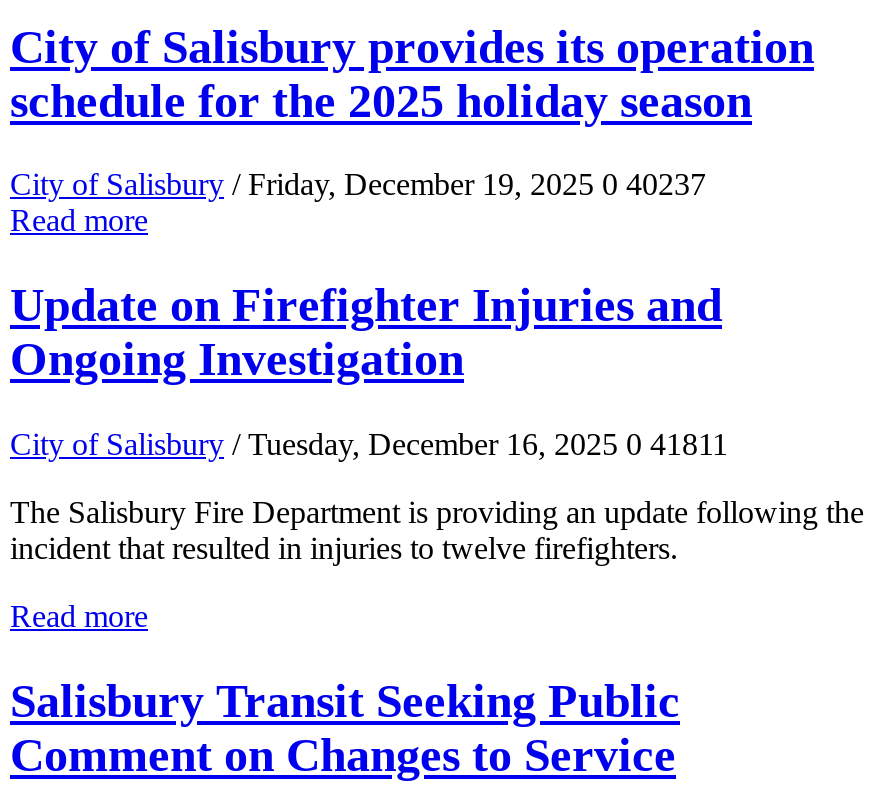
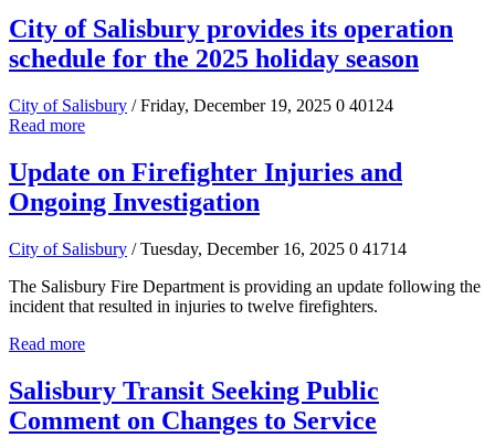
- City of Salisbury / Friday, December 19, 2025 0 40237
+ City of Salisbury / Friday, December 19, 2025 0 40124

- City of Salisbury / Tuesday, December 16, 2025 0 41811
+ City of Salisbury / Tuesday, December 16, 2025 0 41714
